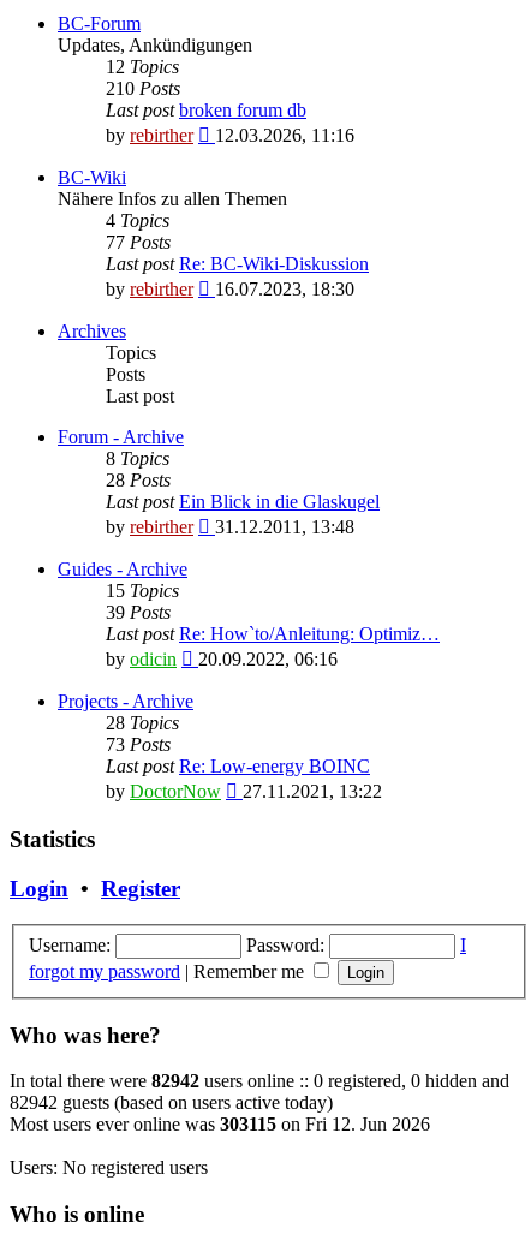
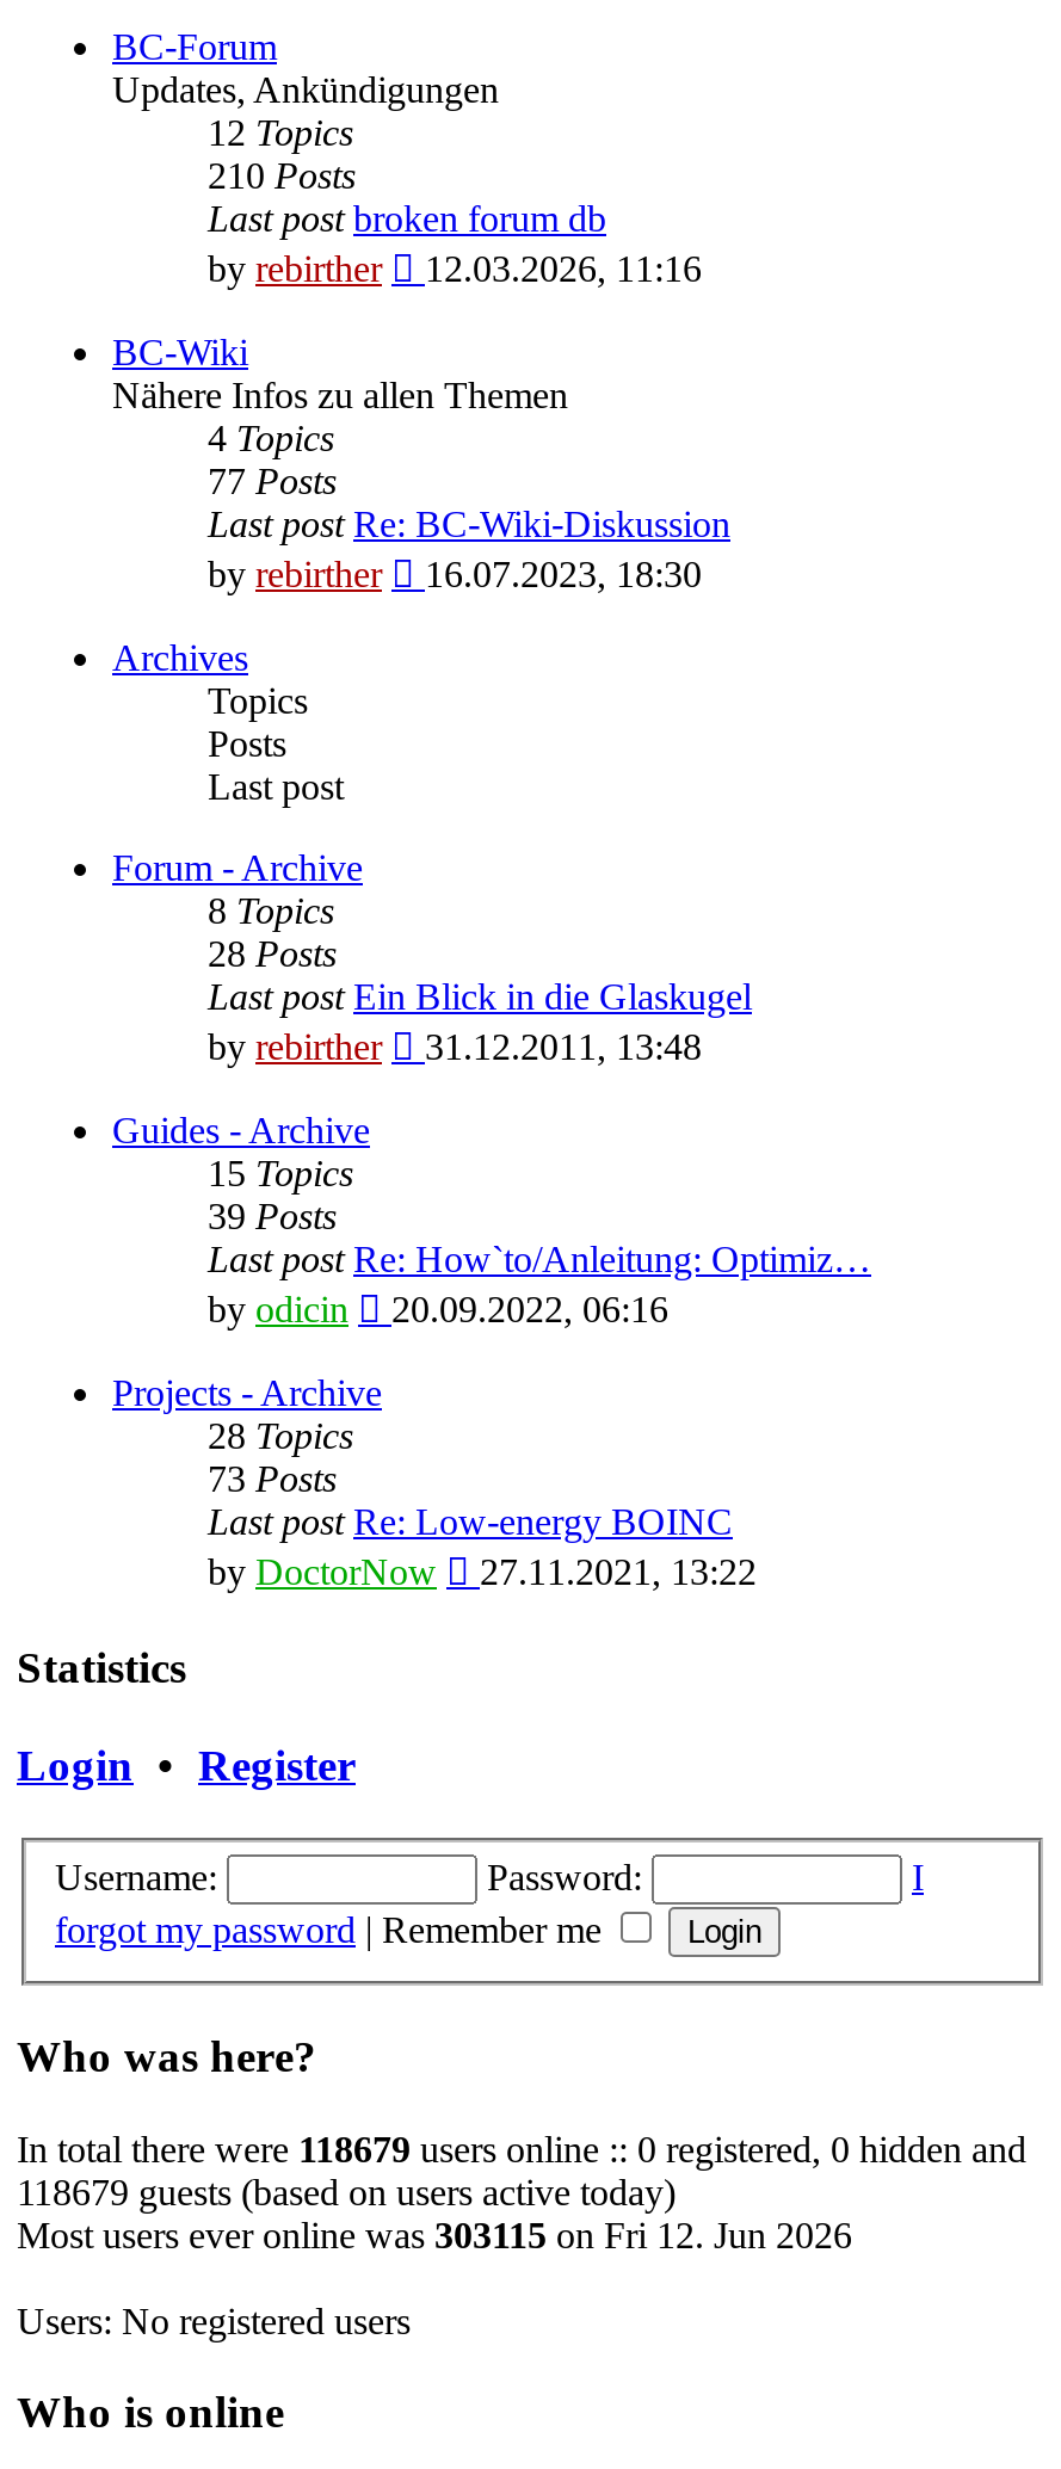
- In total there were 82942 users online :: 0 registered, 0 hidden and
+ In total there were 118679 users online :: 0 registered, 0 hidden and

- 82942 guests (based on users active today)
+ 118679 guests (based on users active today)
